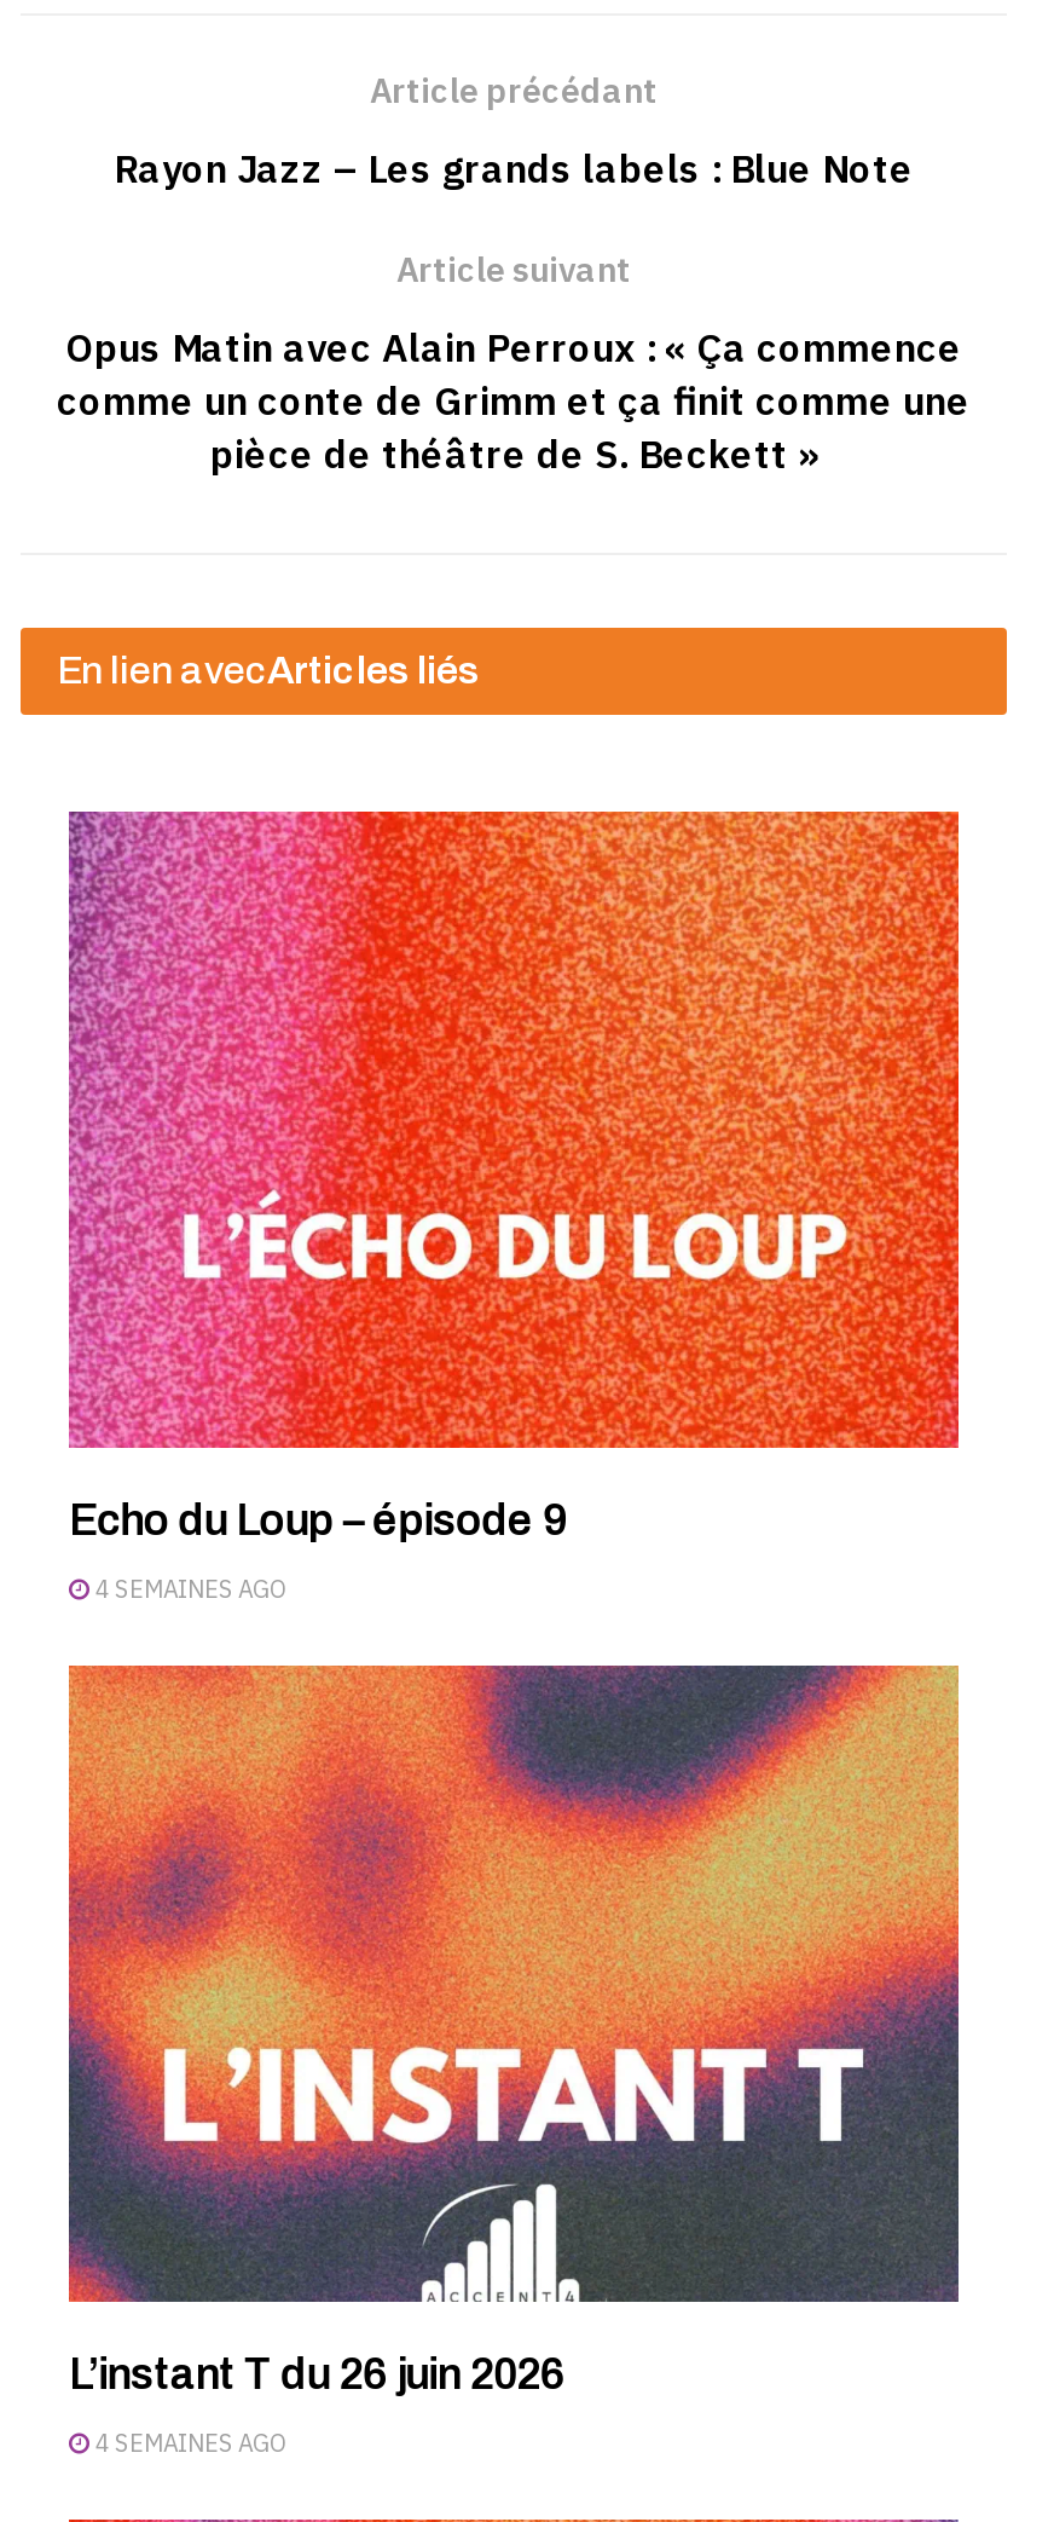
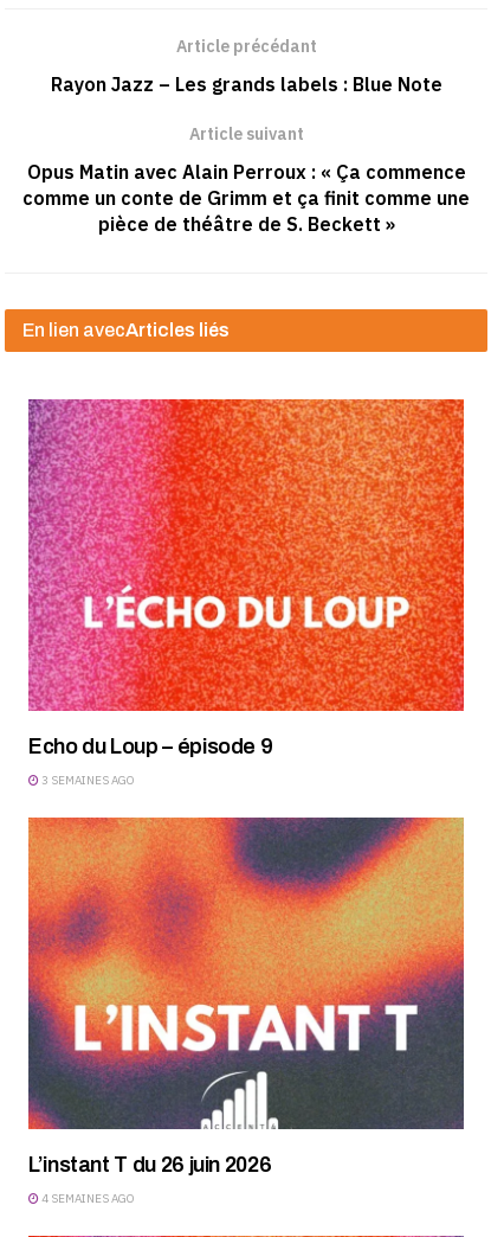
- 4 SEMAINES AGO
+ 3 SEMAINES AGO
